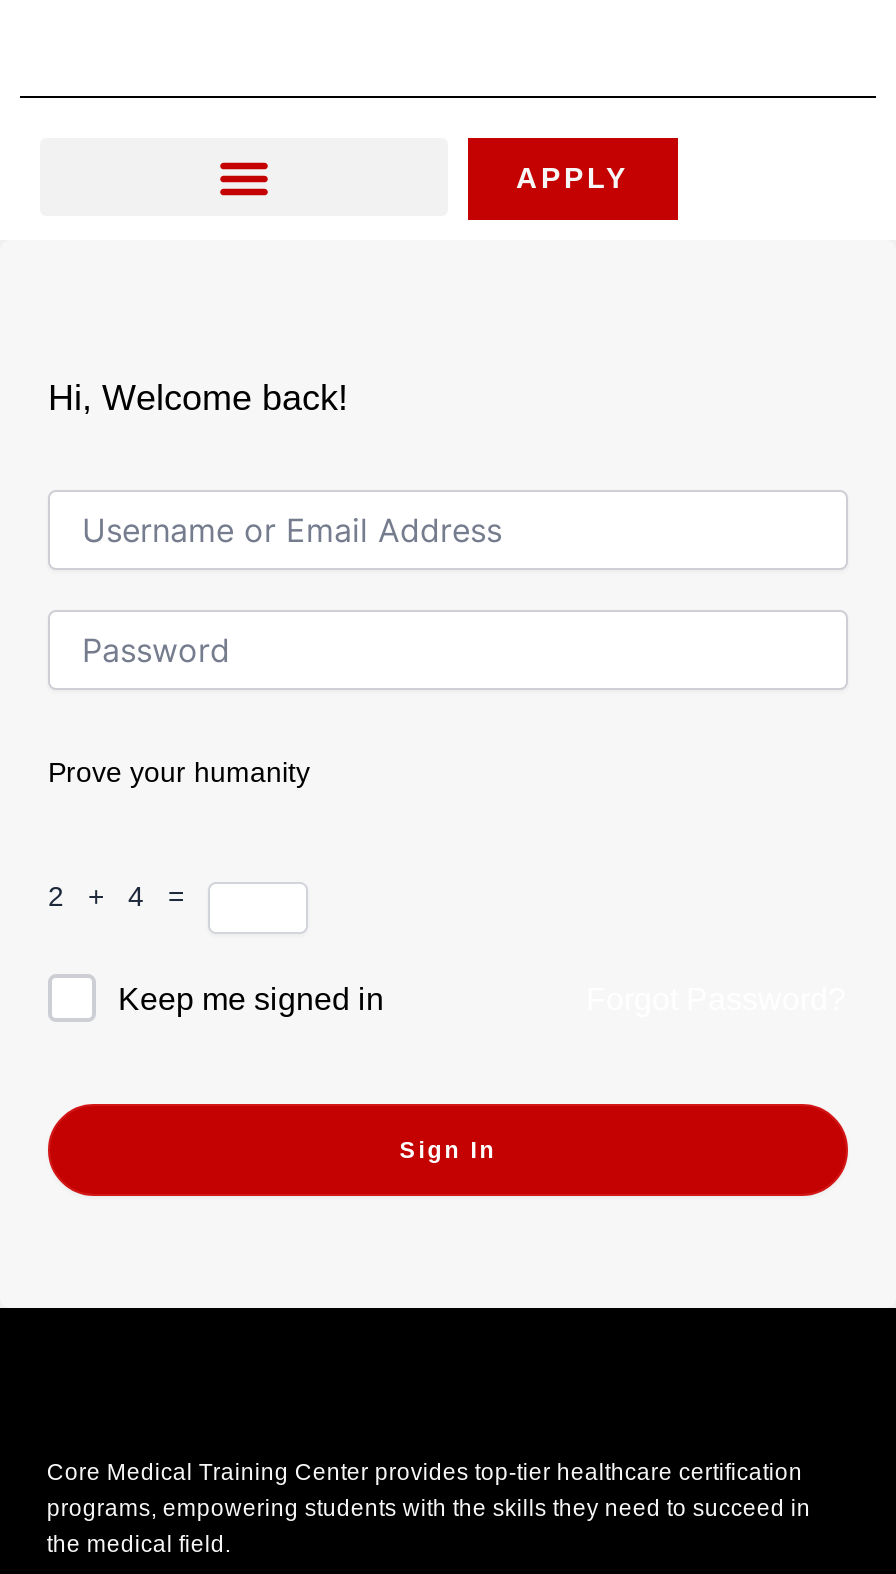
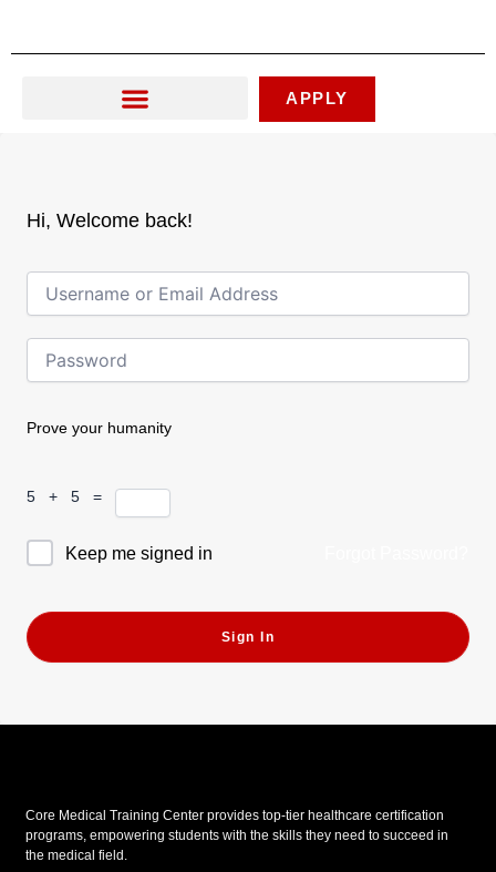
- 2 + 4 =
+ 5 + 5 =
